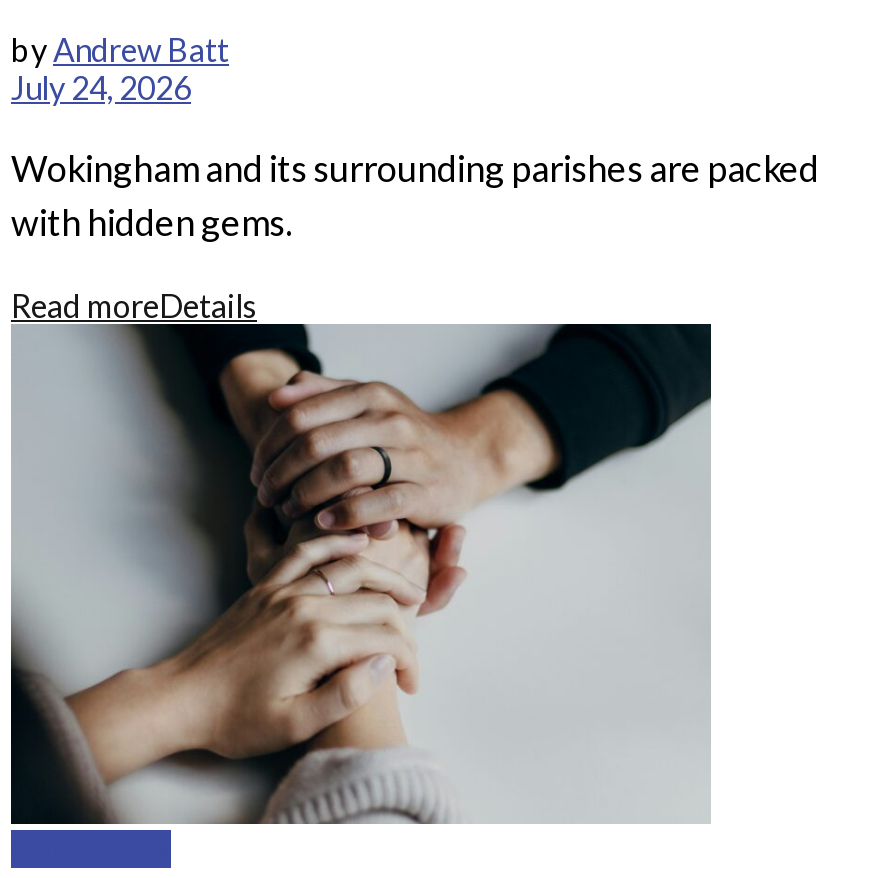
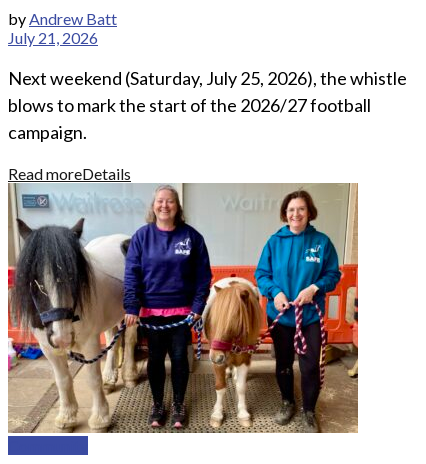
- July 24, 2026
+ July 21, 2026

- Wokingham and its surrounding parishes are packed
- with hidden gems.
+ Next weekend (Saturday, July 25, 2026), the whistle
+ blows to mark the start of the 2026/27 football
+ campaign.

- [image]
+ [image]
